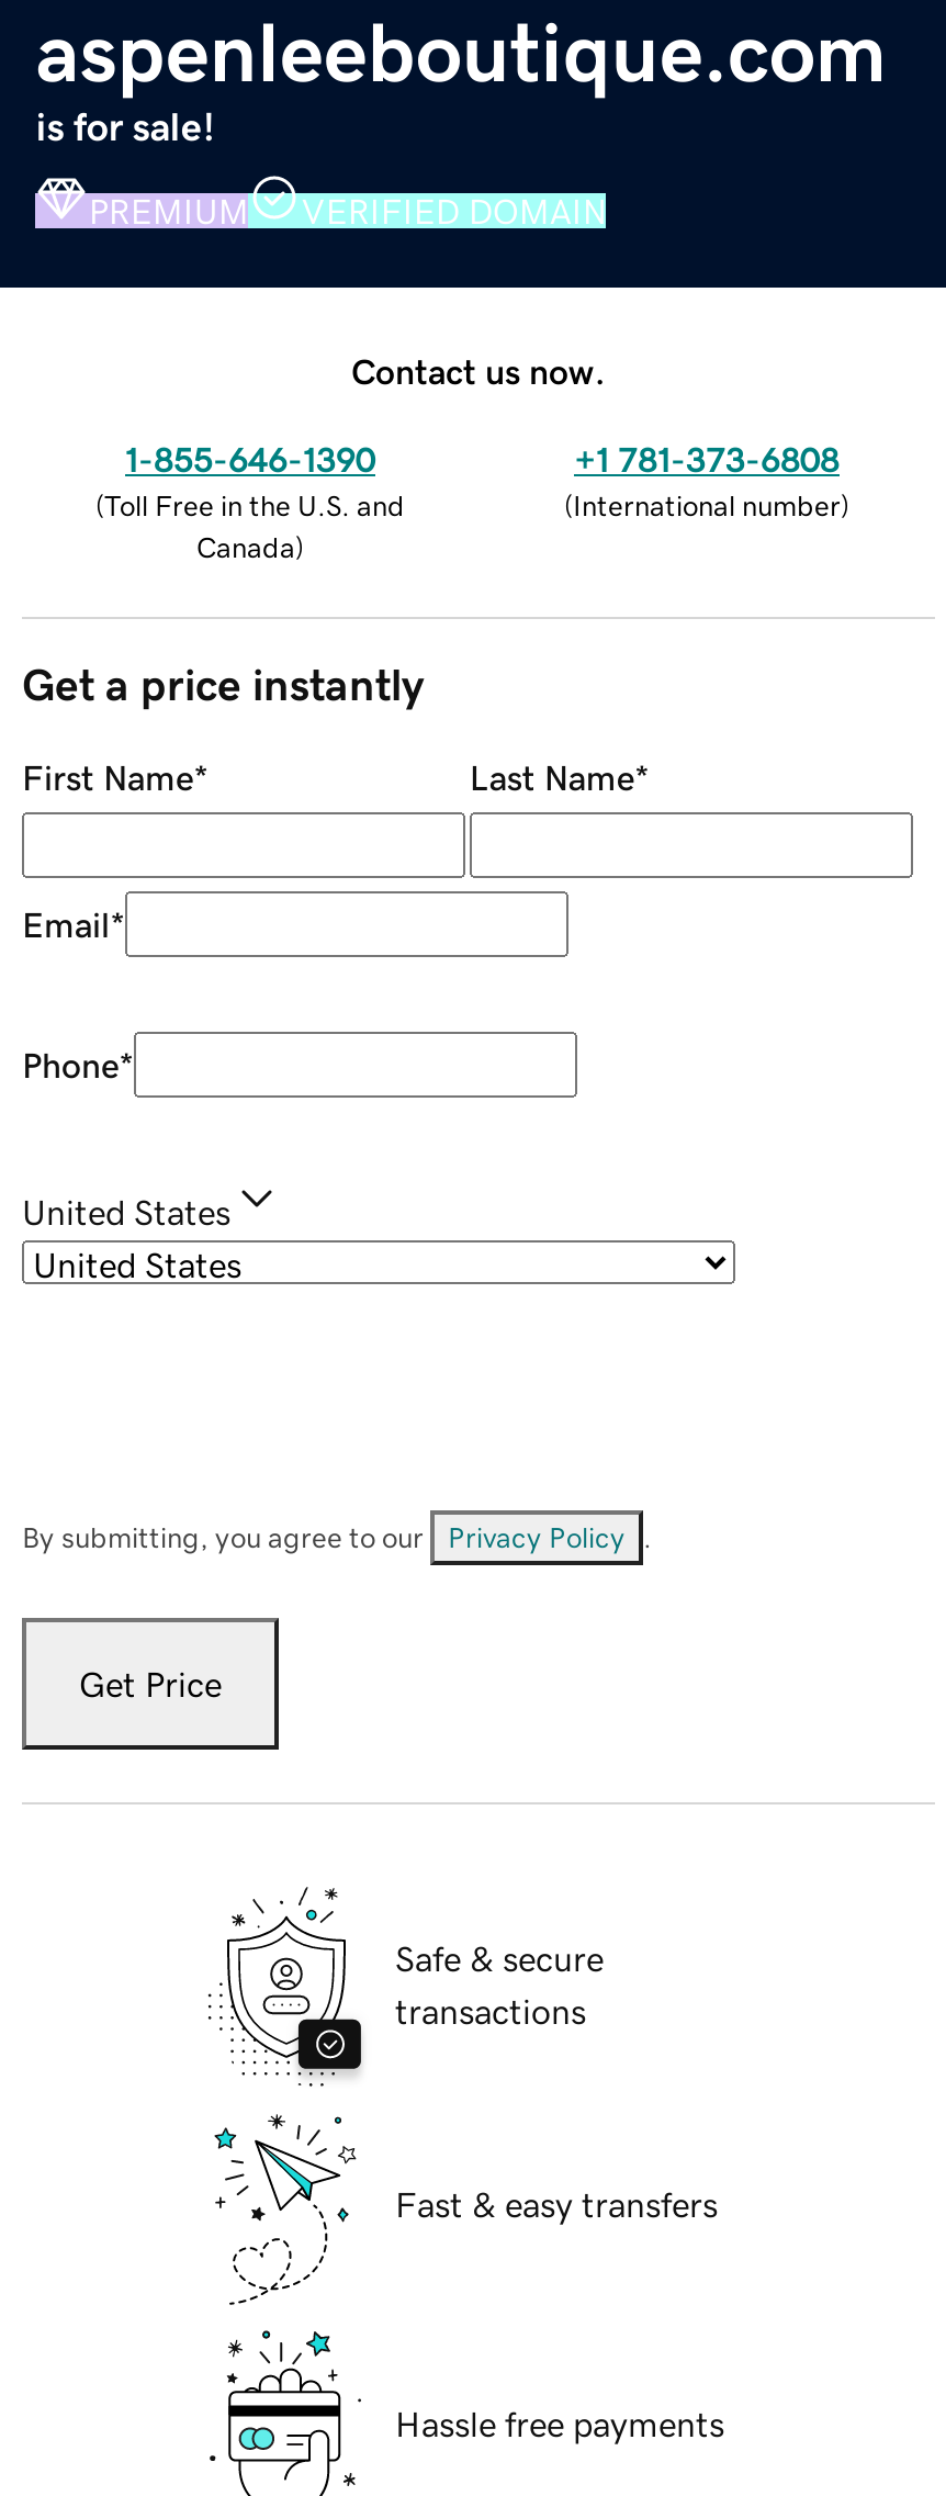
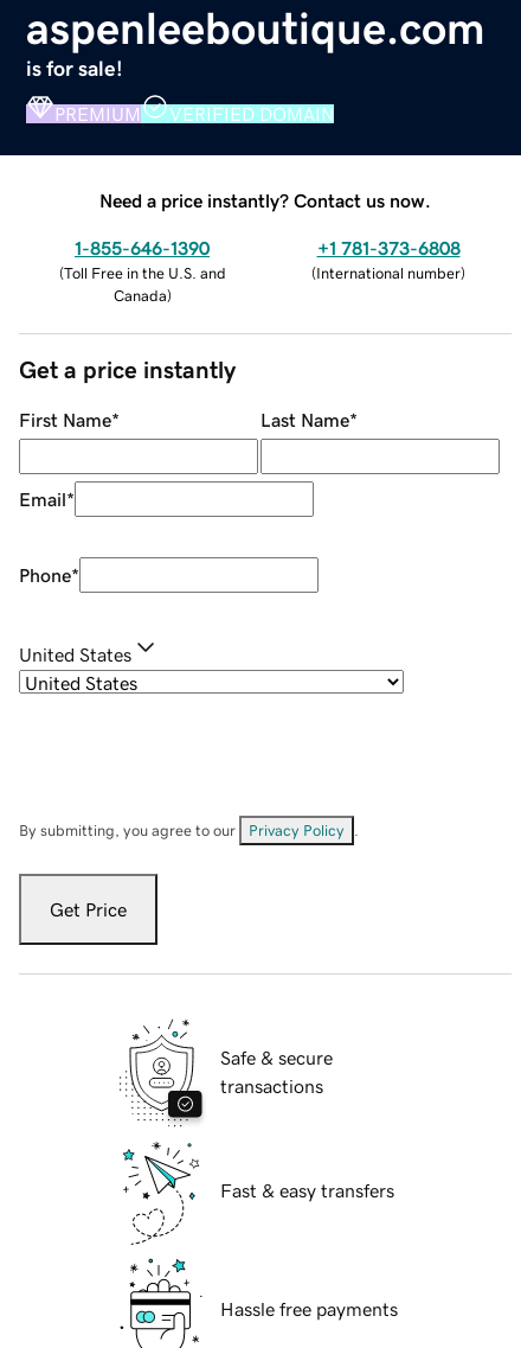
- Contact us now.
+ Need a price instantly? Contact us now.
